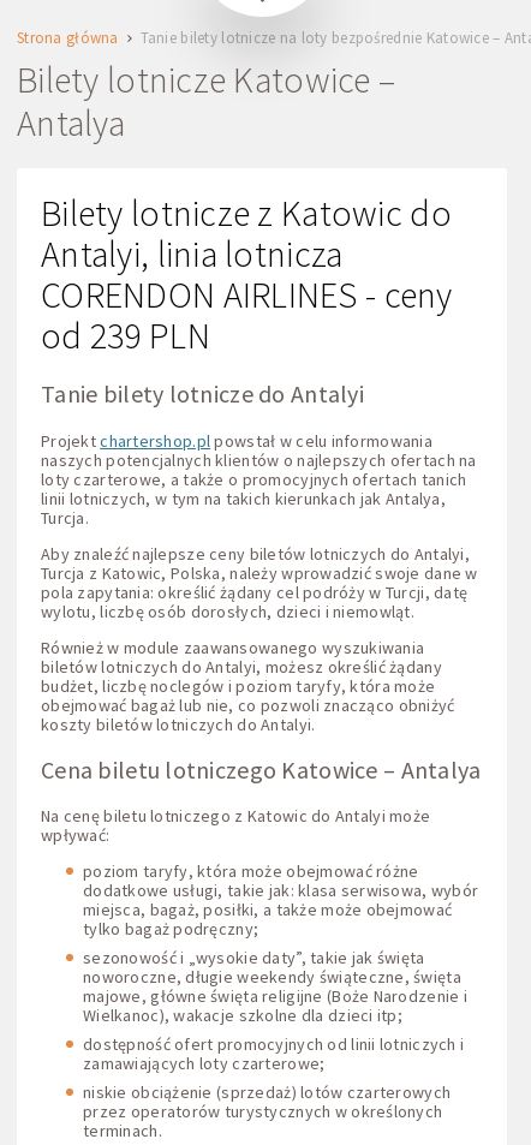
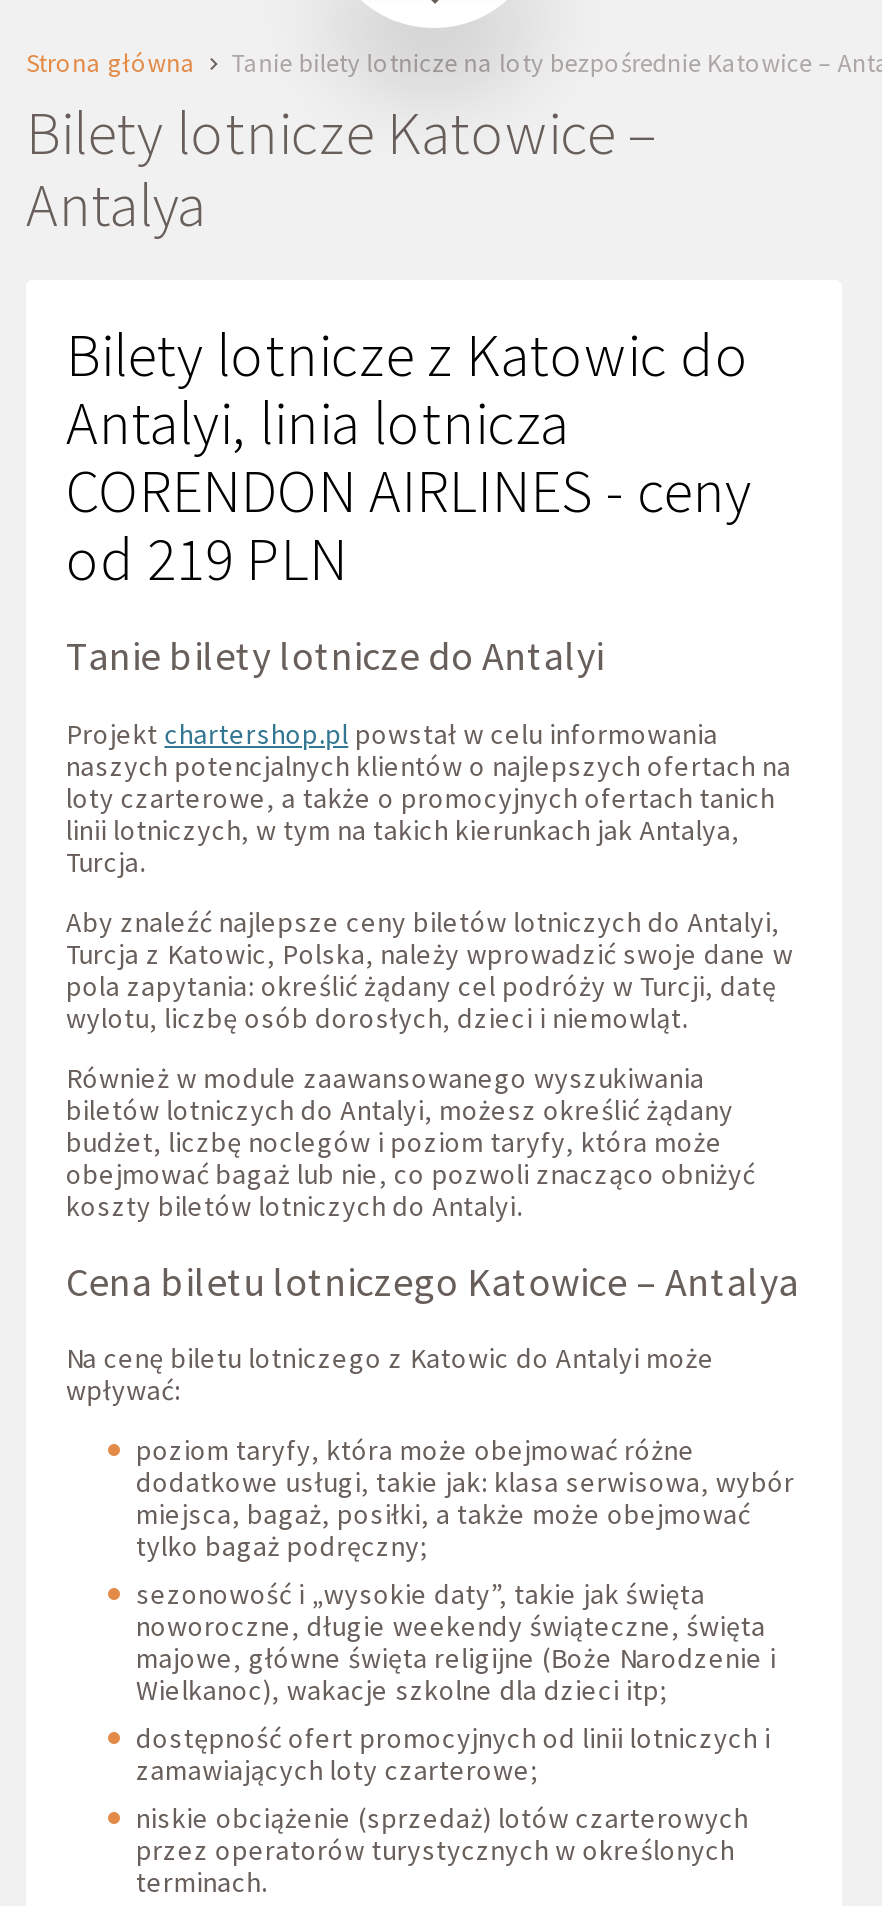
- od 239 PLN
+ od 219 PLN
